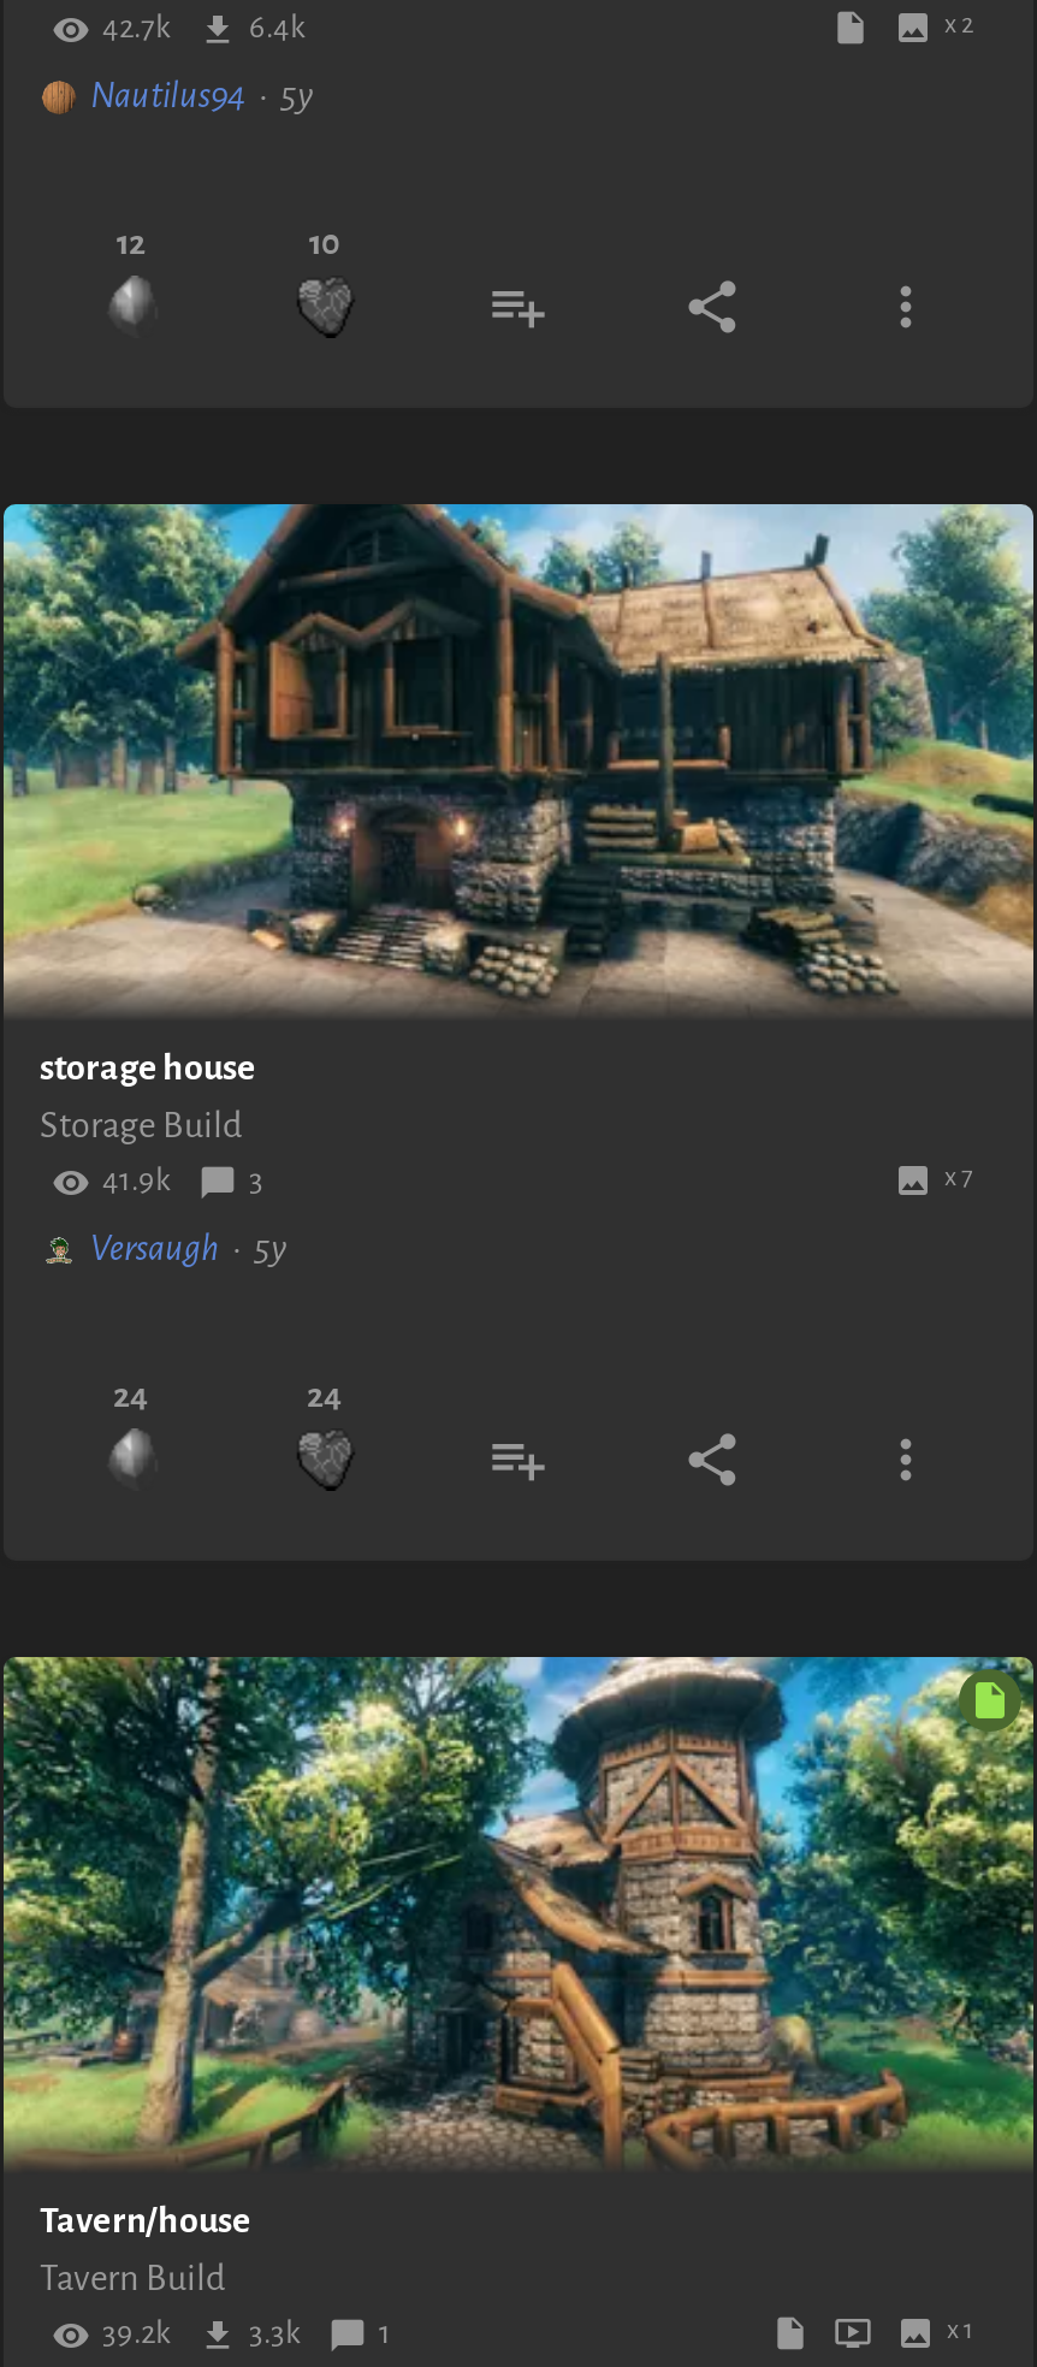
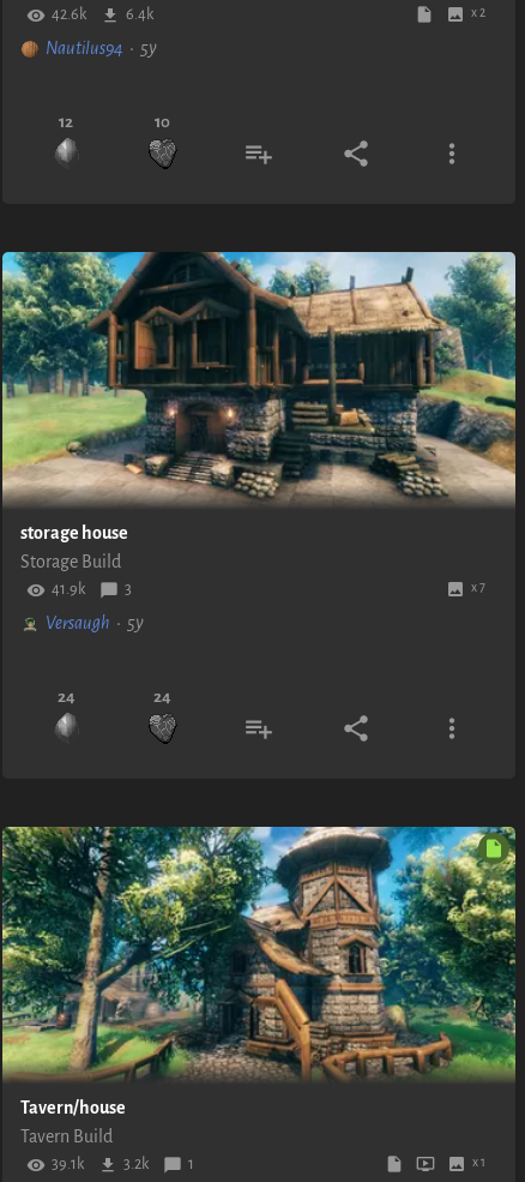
- 42.7k
+ 42.6k

- 39.2k
- 3.3k
+ 39.1k
+ 3.2k
